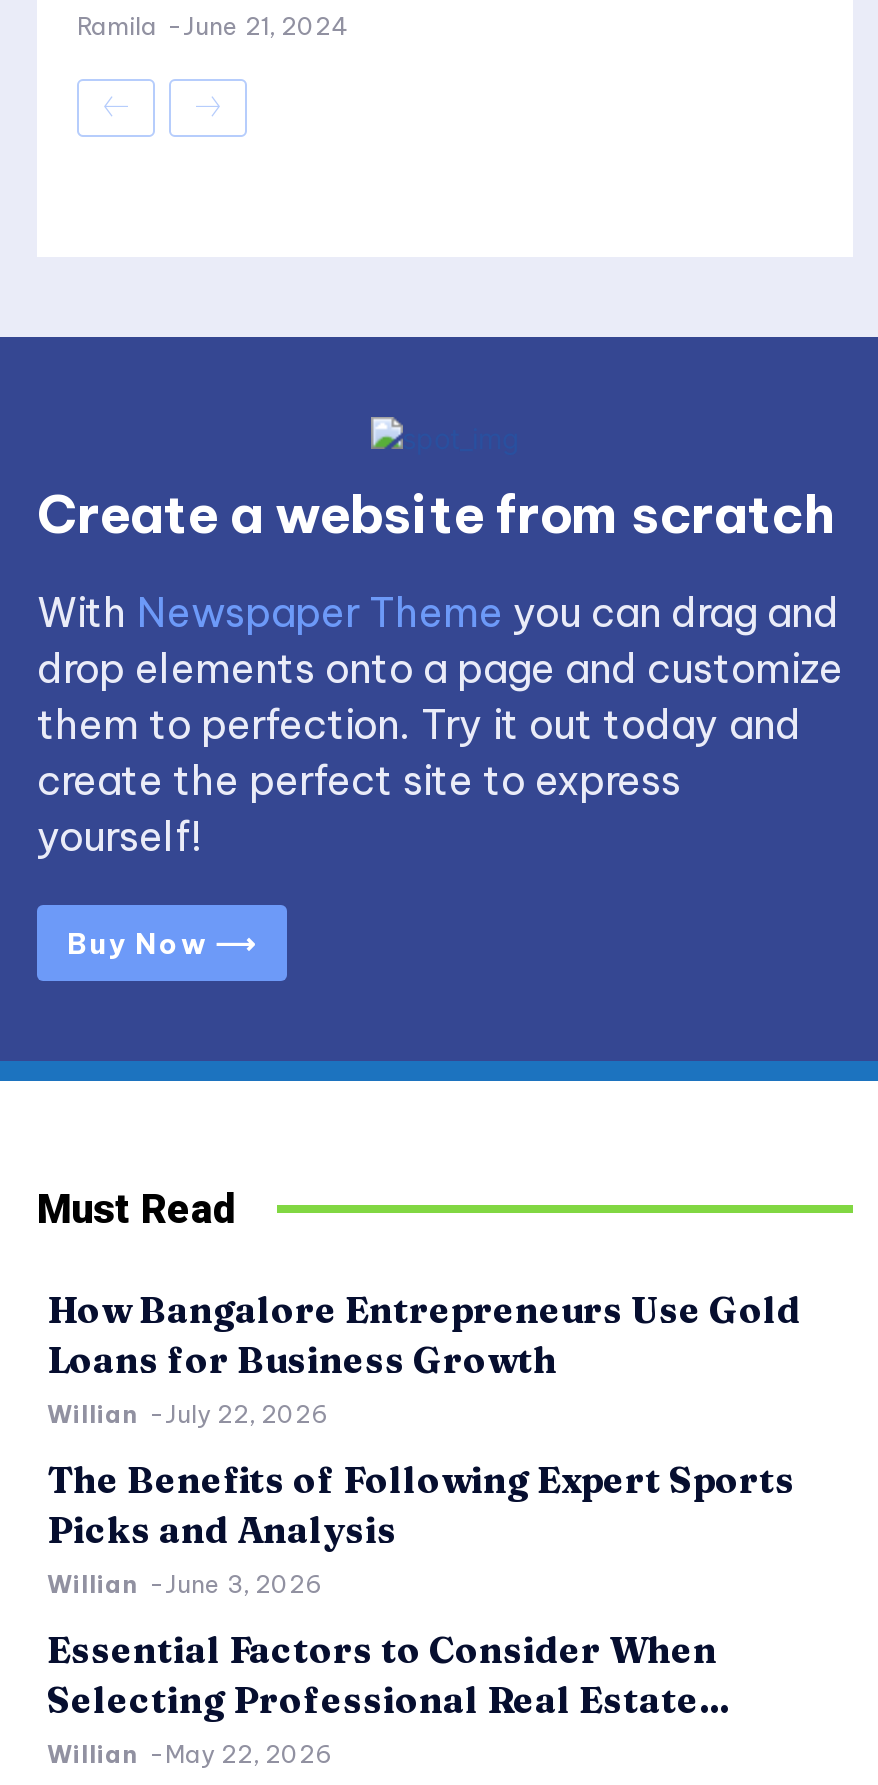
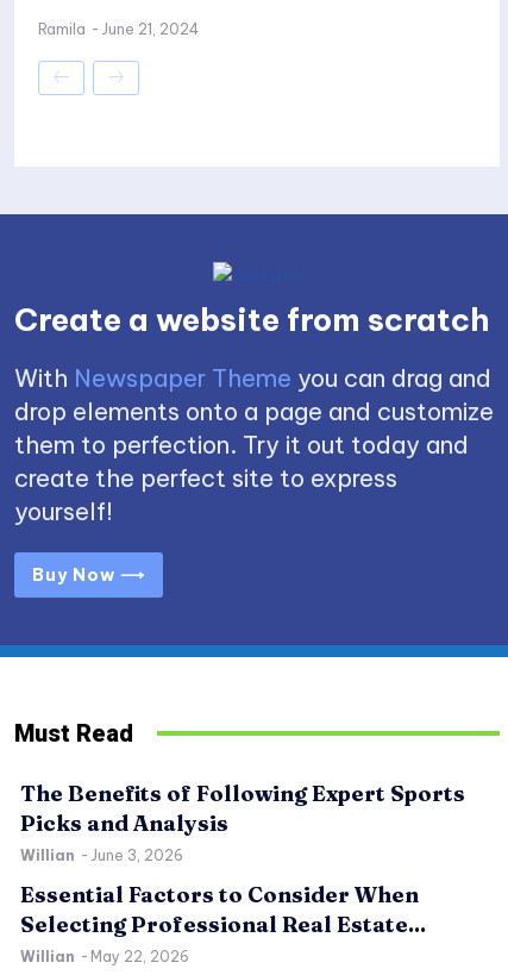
- How Bangalore Entrepreneurs Use Gold
- Loans for Business Growth
- Willian - July 22, 2026
